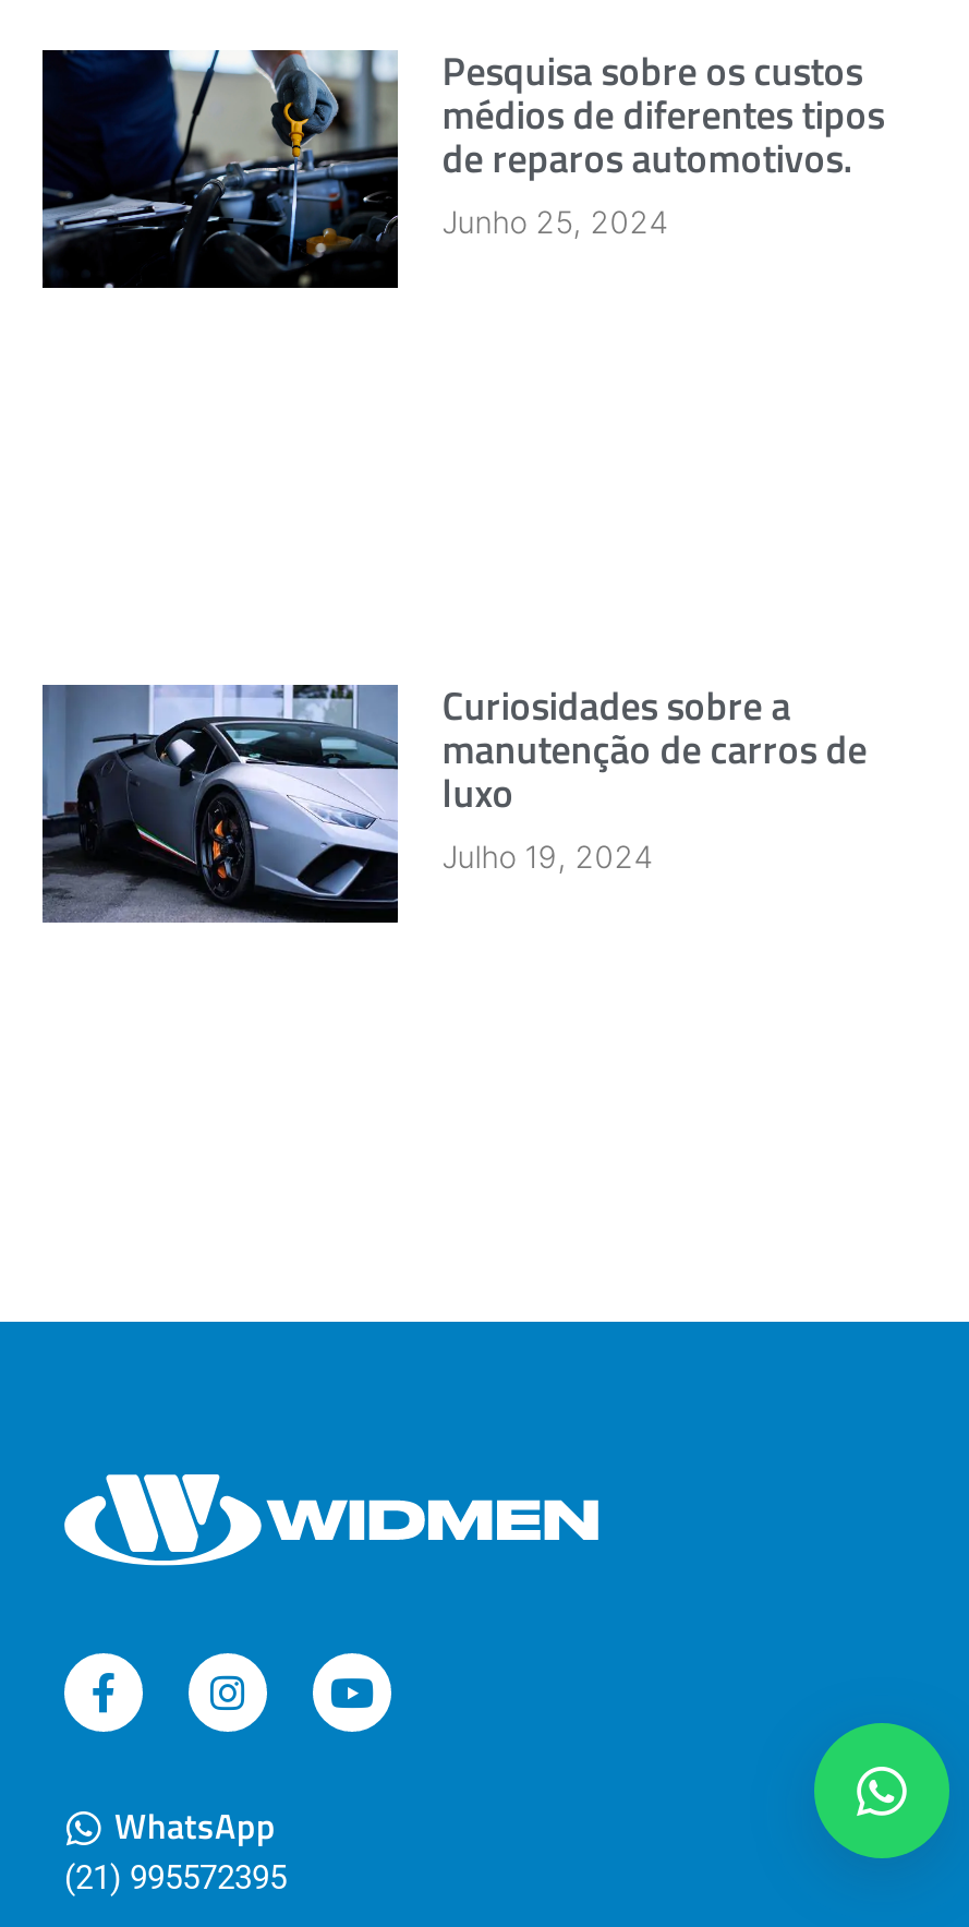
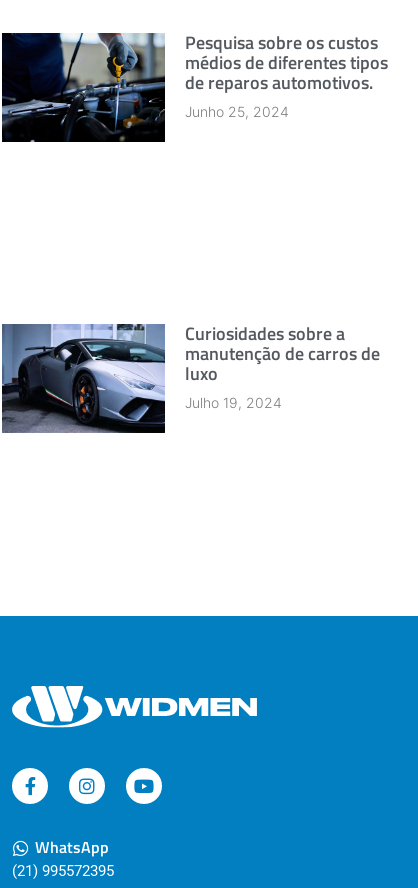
- [image]
